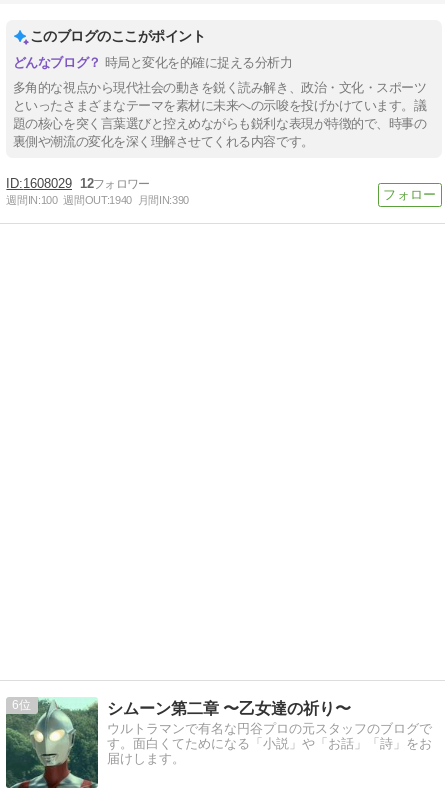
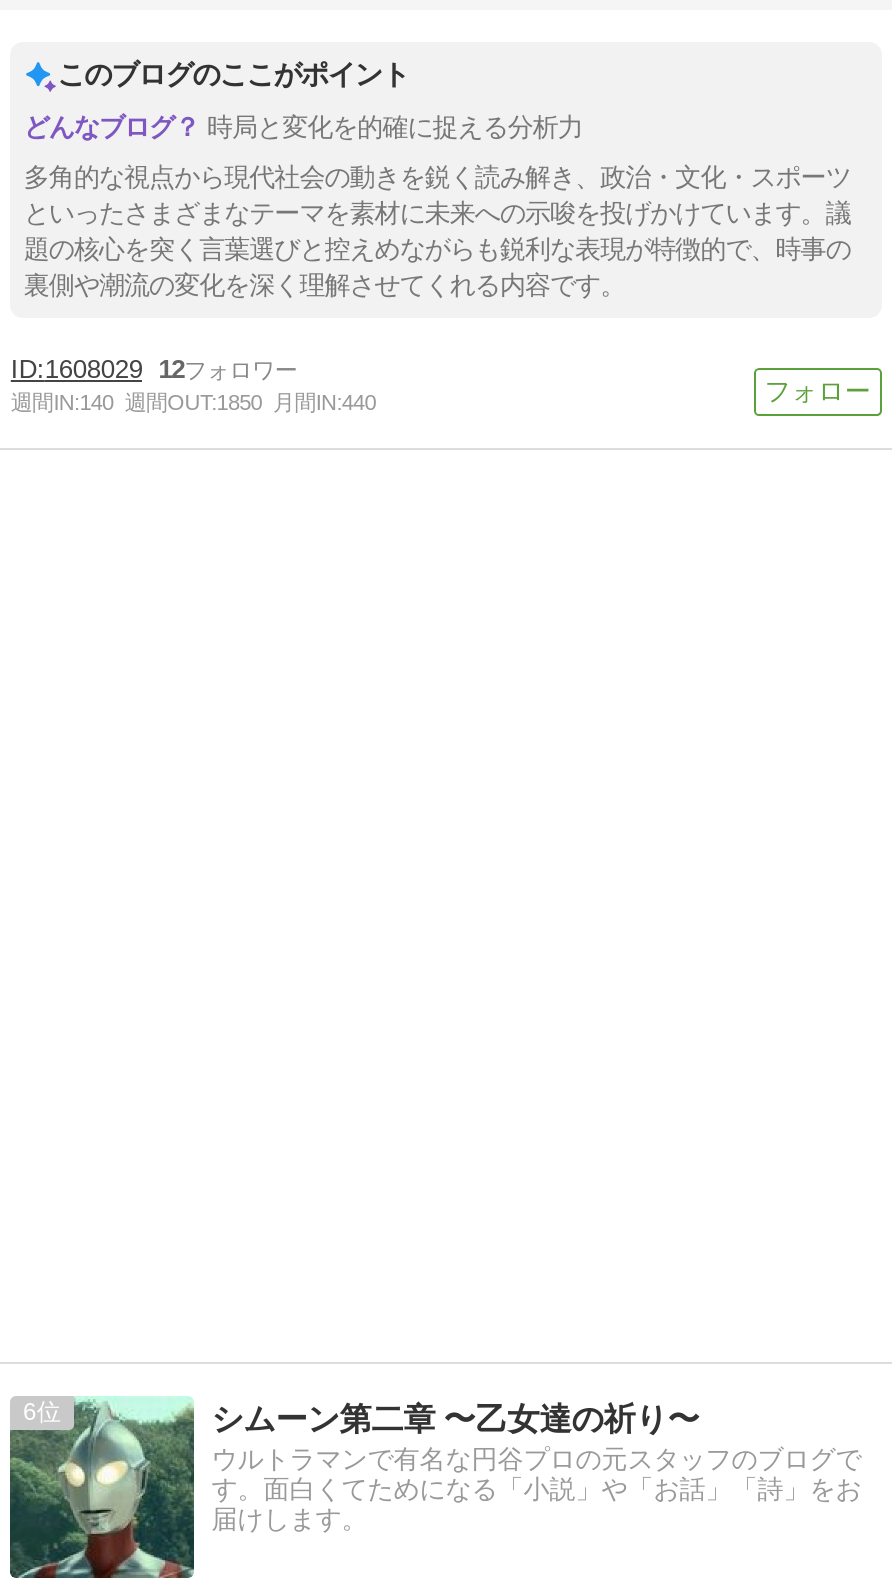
- 週間IN:100 週間OUT:1940 月間IN:390
+ 週間IN:140 週間OUT:1850 月間IN:440
